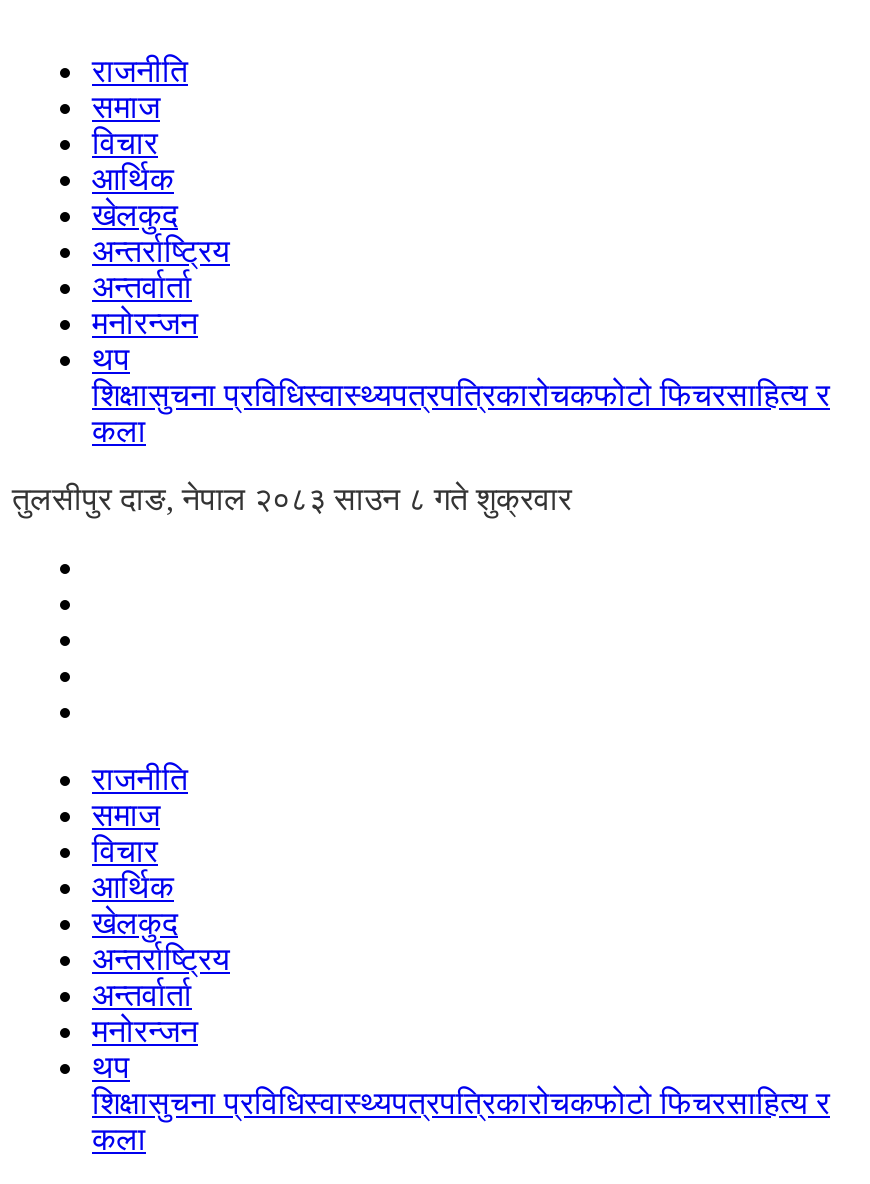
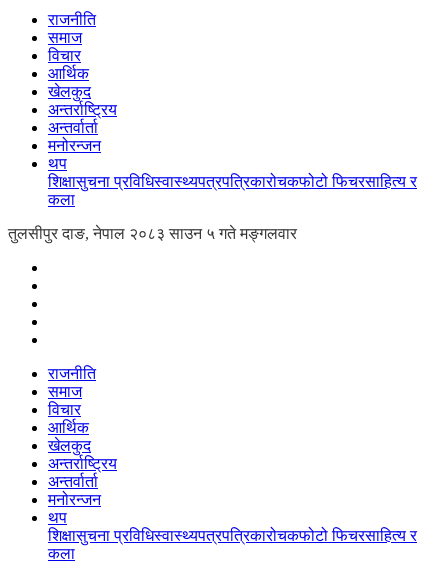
- तुलसीपुर दाङ, नेपाल २०८३ साउन ८ गते शुक्रवार
+ तुलसीपुर दाङ, नेपाल २०८३ साउन ५ गते मङ्गलवार
